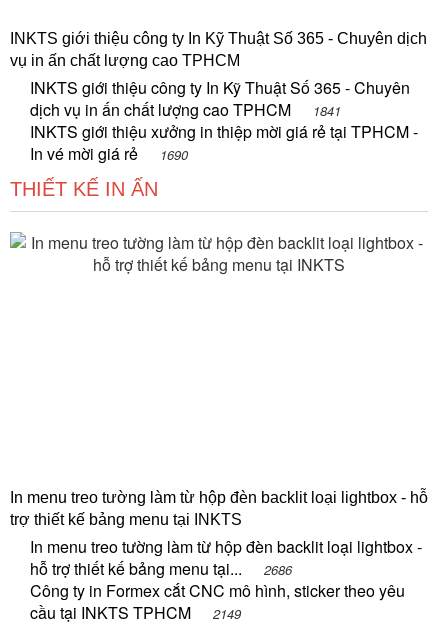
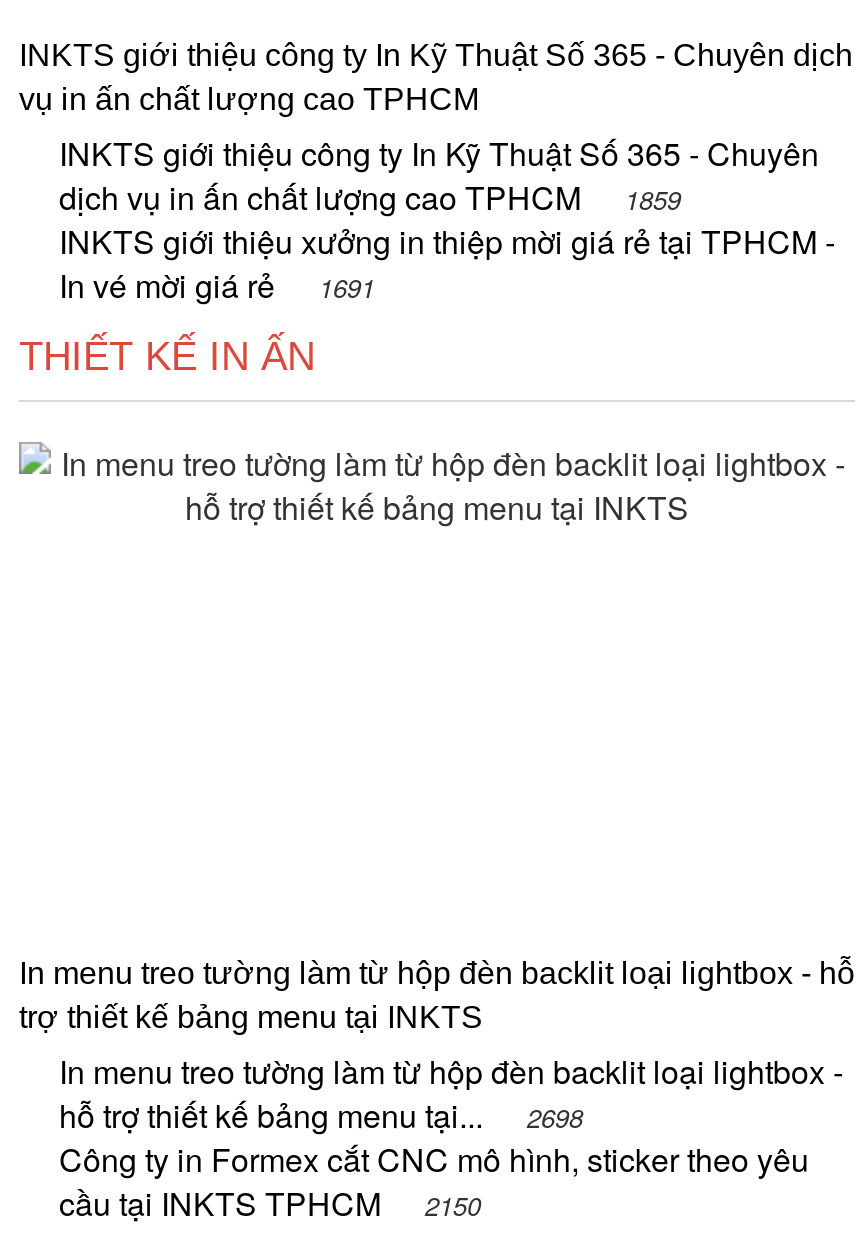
- dịch vụ in ấn chất lượng cao TPHCM 1841
+ dịch vụ in ấn chất lượng cao TPHCM 1859

- In vé mời giá rẻ 1690
+ In vé mời giá rẻ 1691

- hỗ trợ thiết kế bảng menu tại... 2686
+ hỗ trợ thiết kế bảng menu tại... 2698

- cầu tại INKTS TPHCM 2149
+ cầu tại INKTS TPHCM 2150
